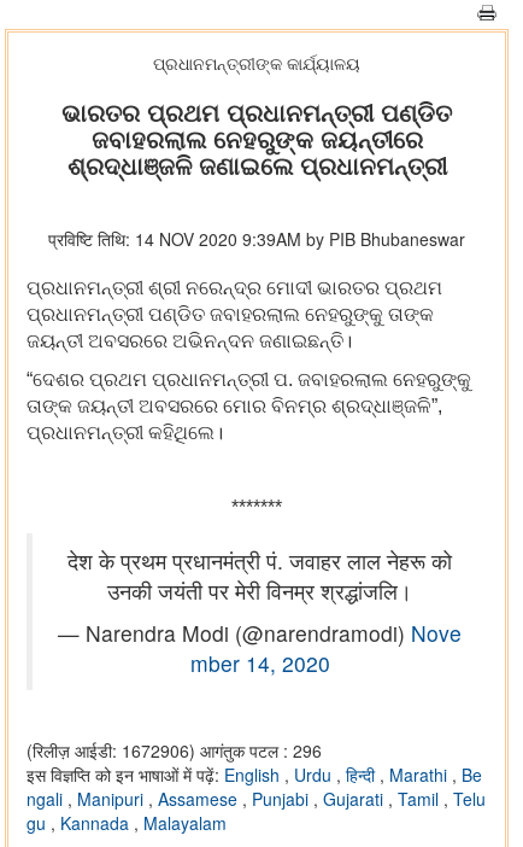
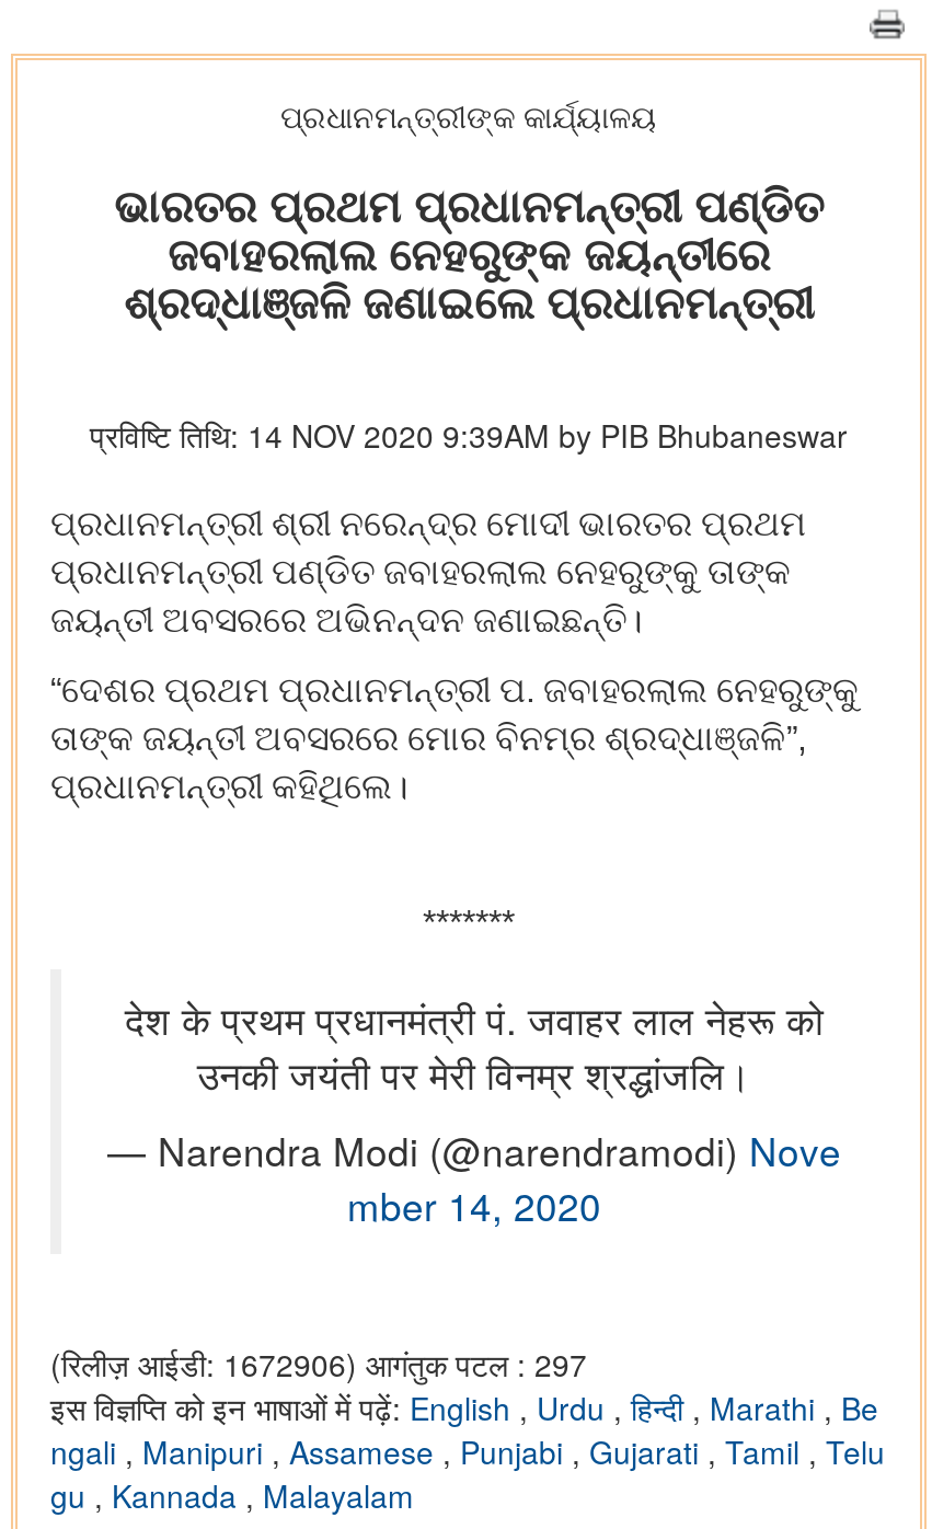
- (रिलीज़ आईडी: 1672906) आगंतुक पटल : 296
+ (रिलीज़ आईडी: 1672906) आगंतुक पटल : 297
